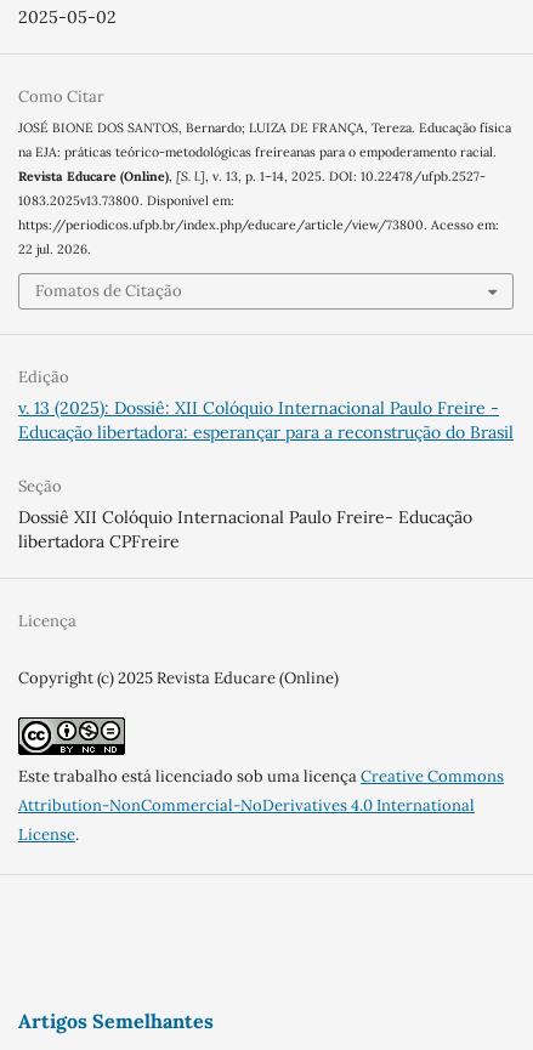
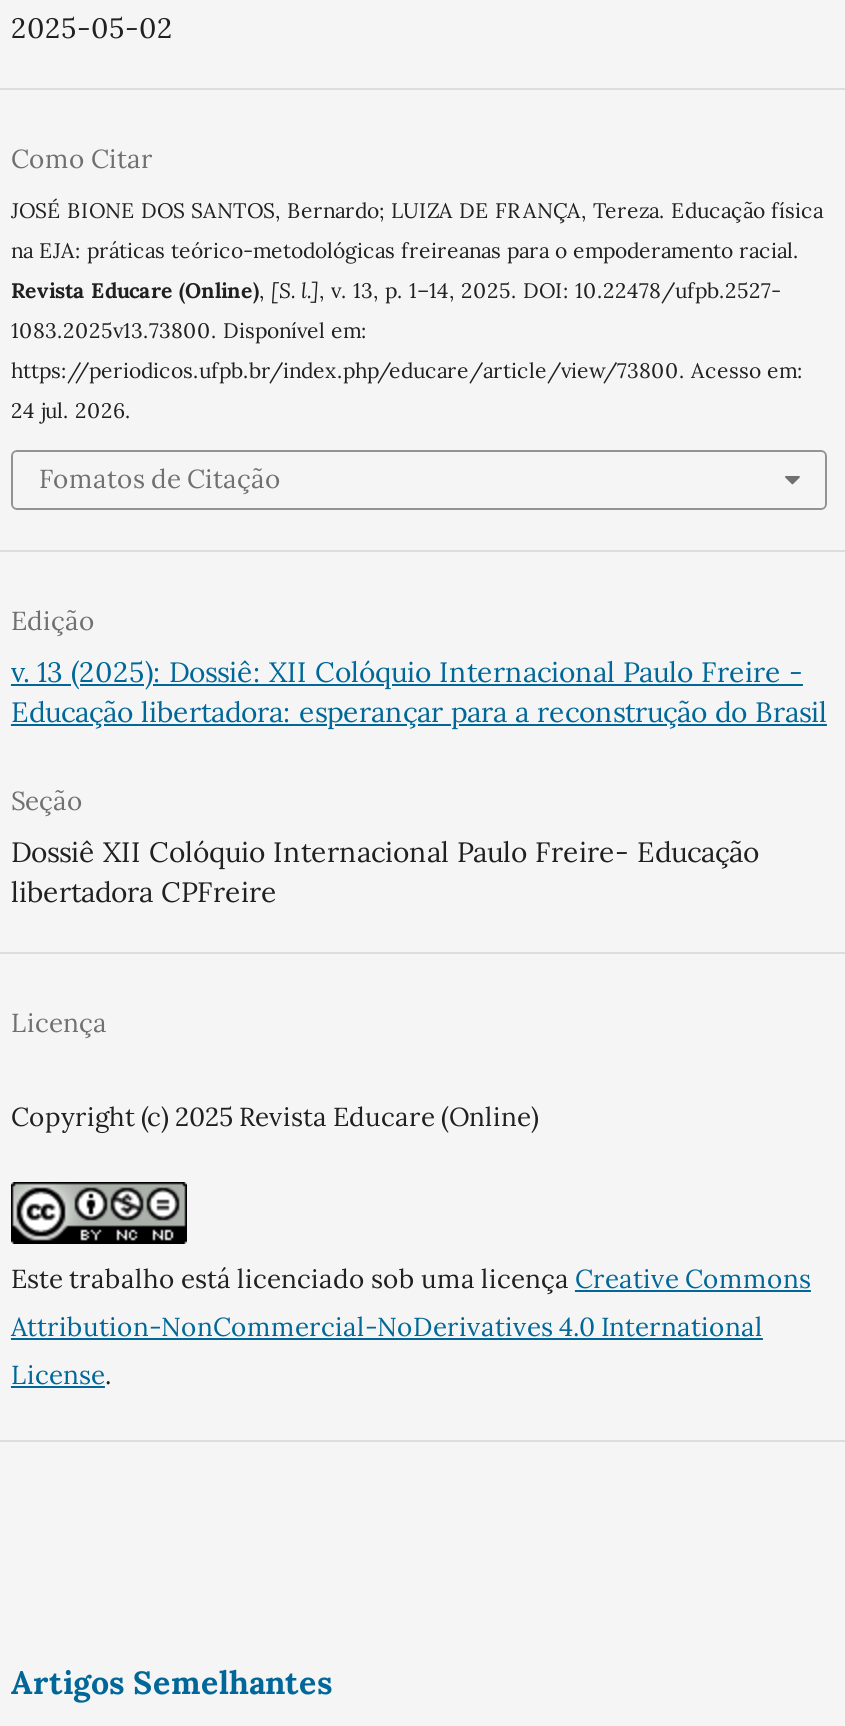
- 22 jul. 2026.
+ 24 jul. 2026.
